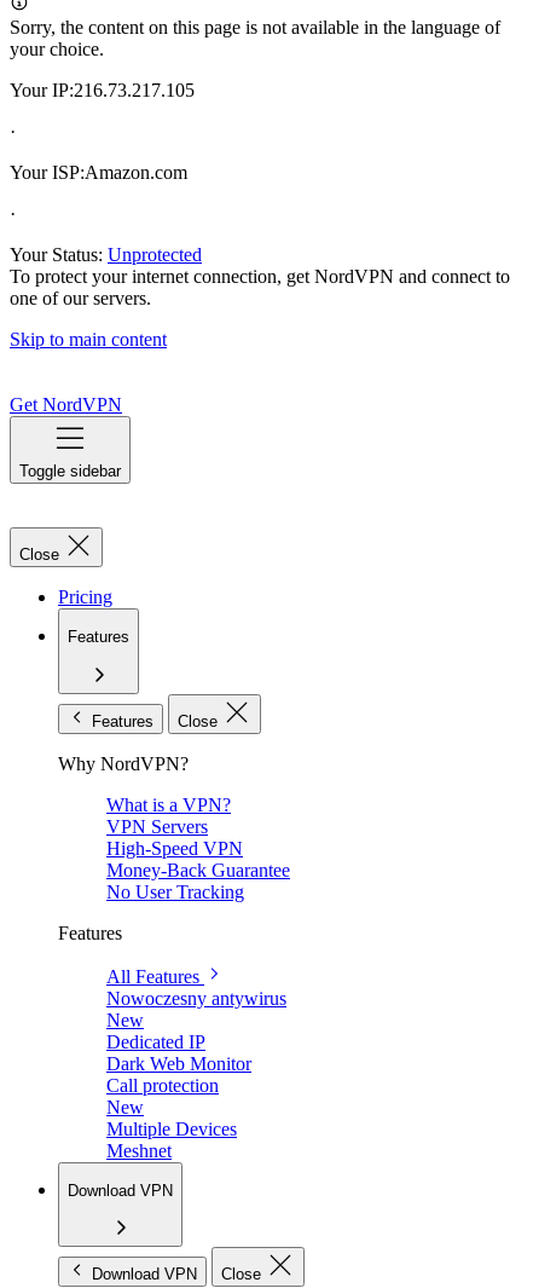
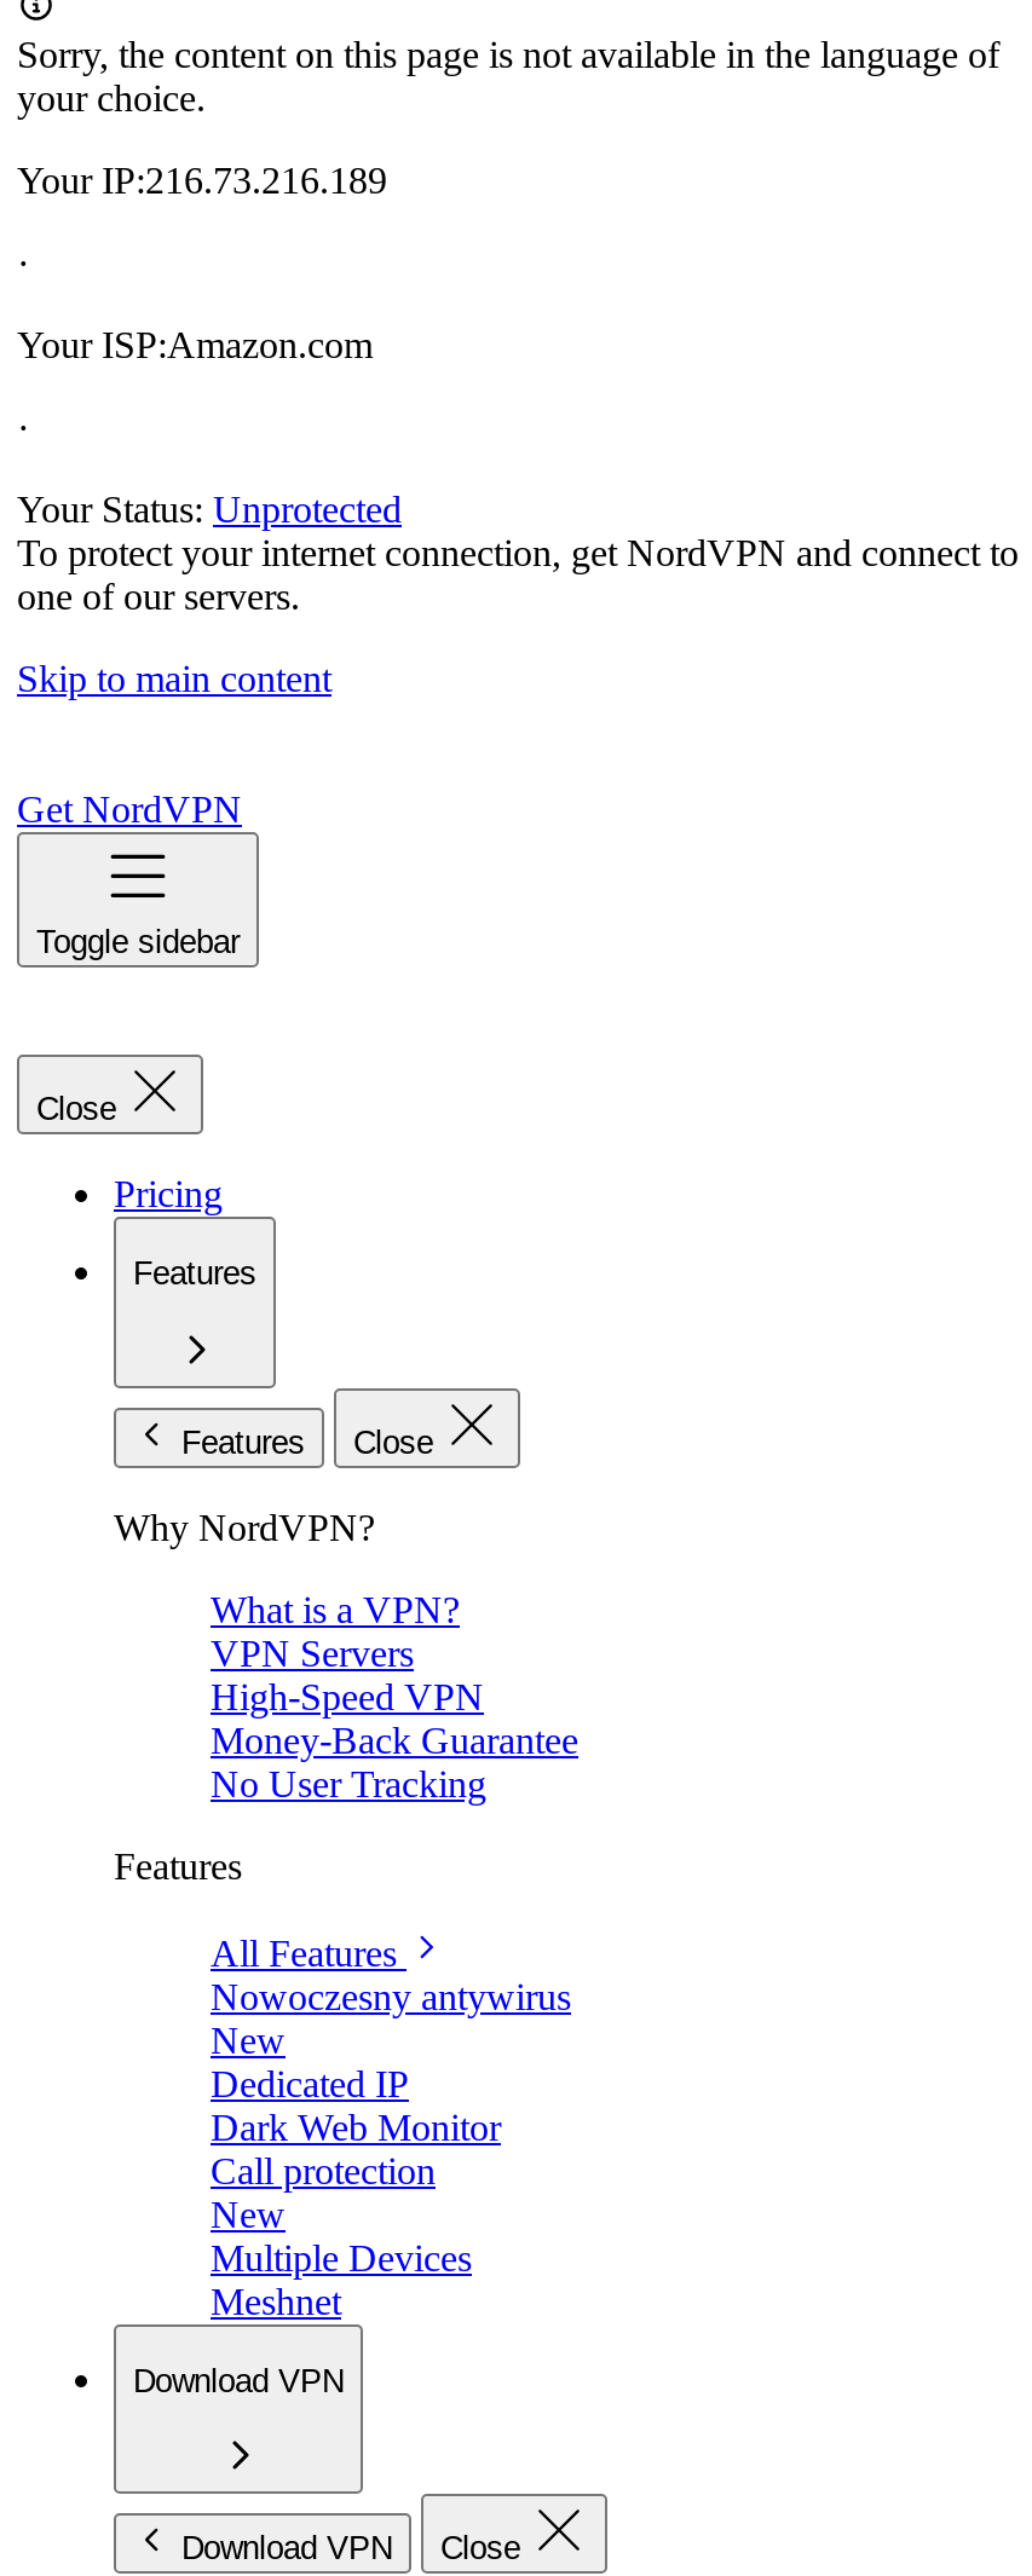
- Your IP:216.73.217.105
+ Your IP:216.73.216.189
